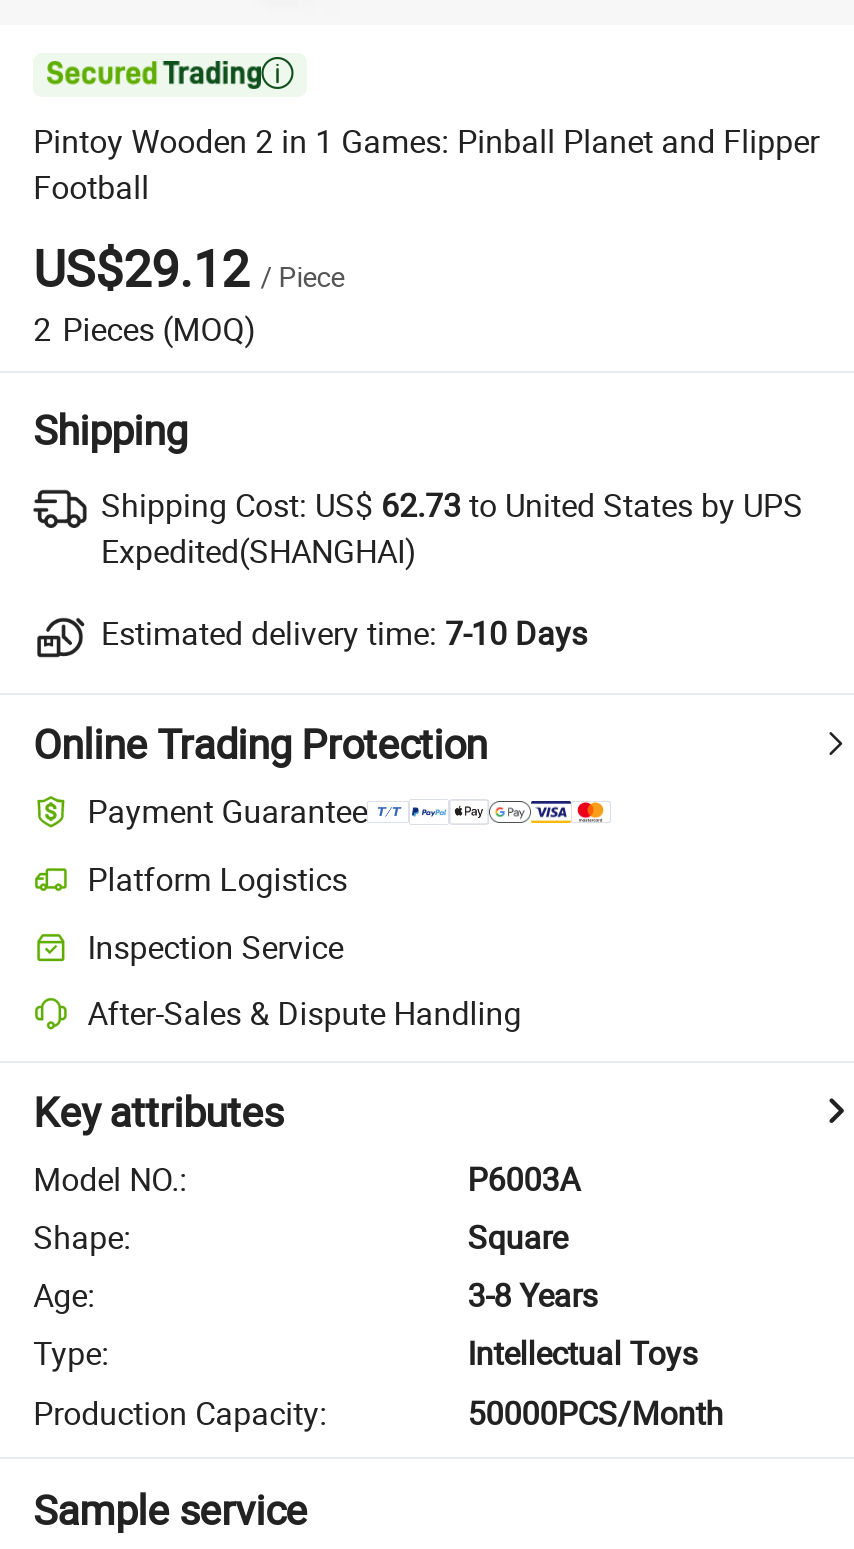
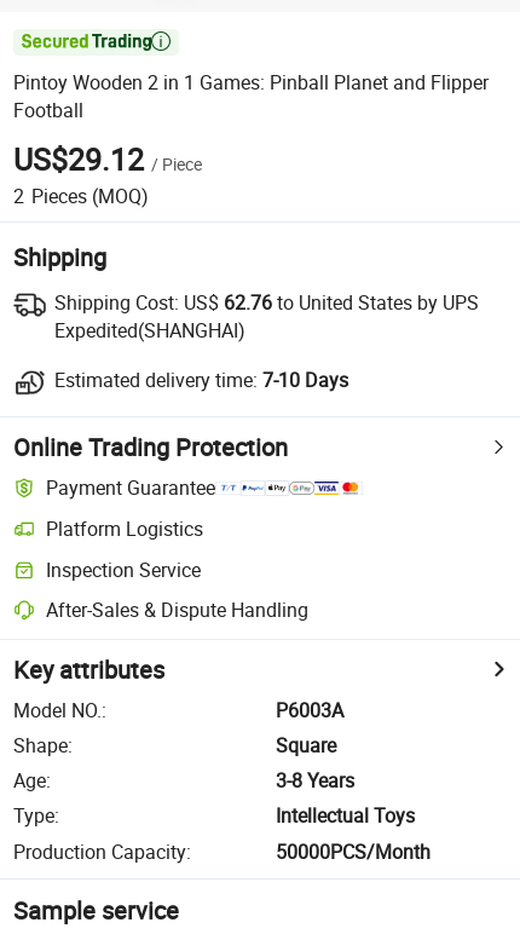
- Shipping Cost: US$62.73 to United States by UPS
+ Shipping Cost: US$62.76 to United States by UPS
